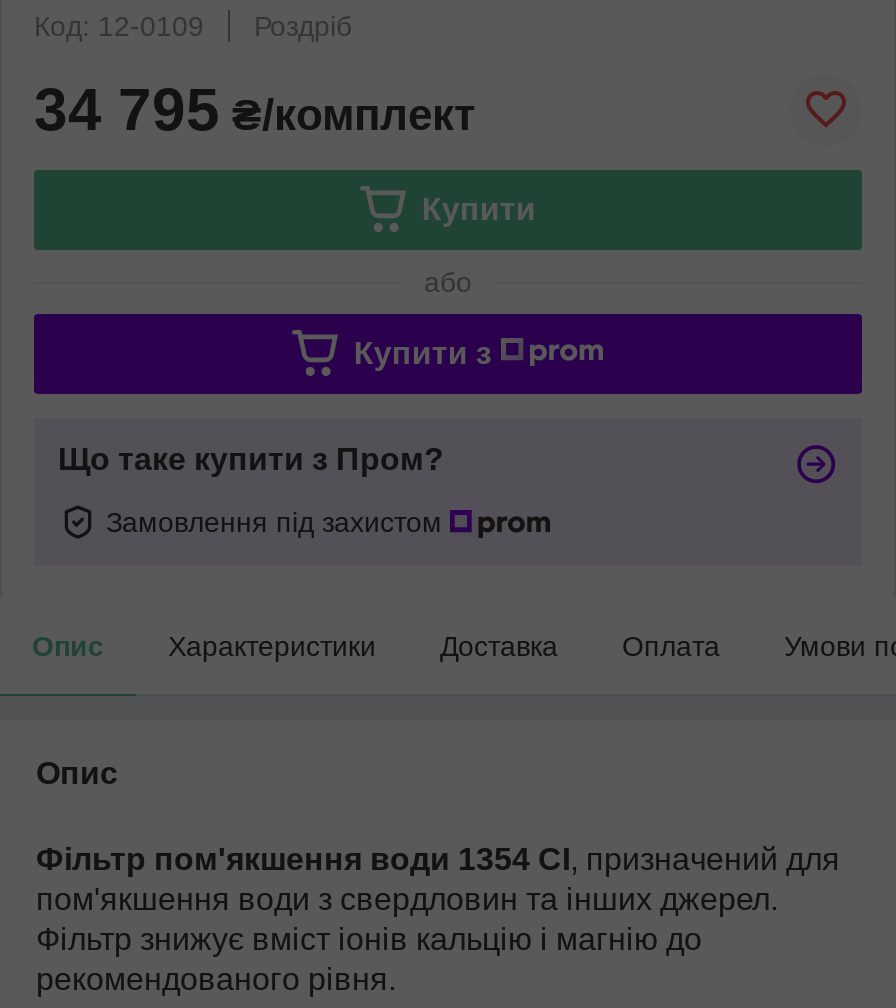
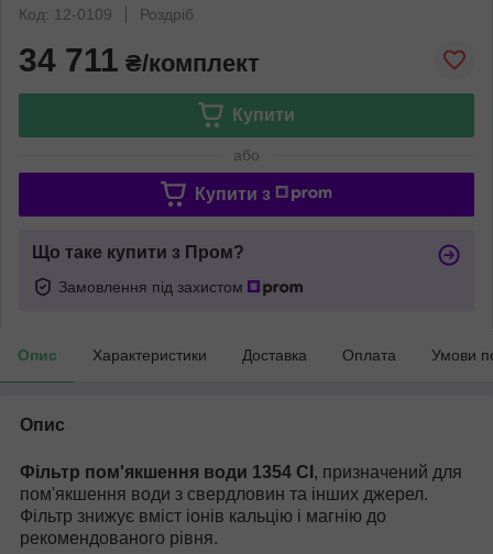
- 34 795 ₴/комплект
+ 34 711 ₴/комплект
